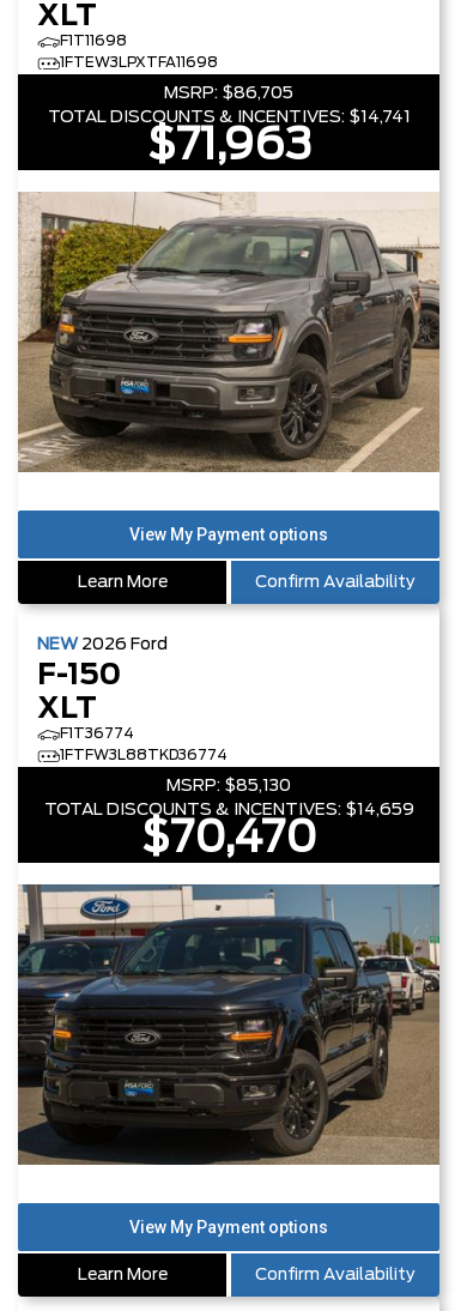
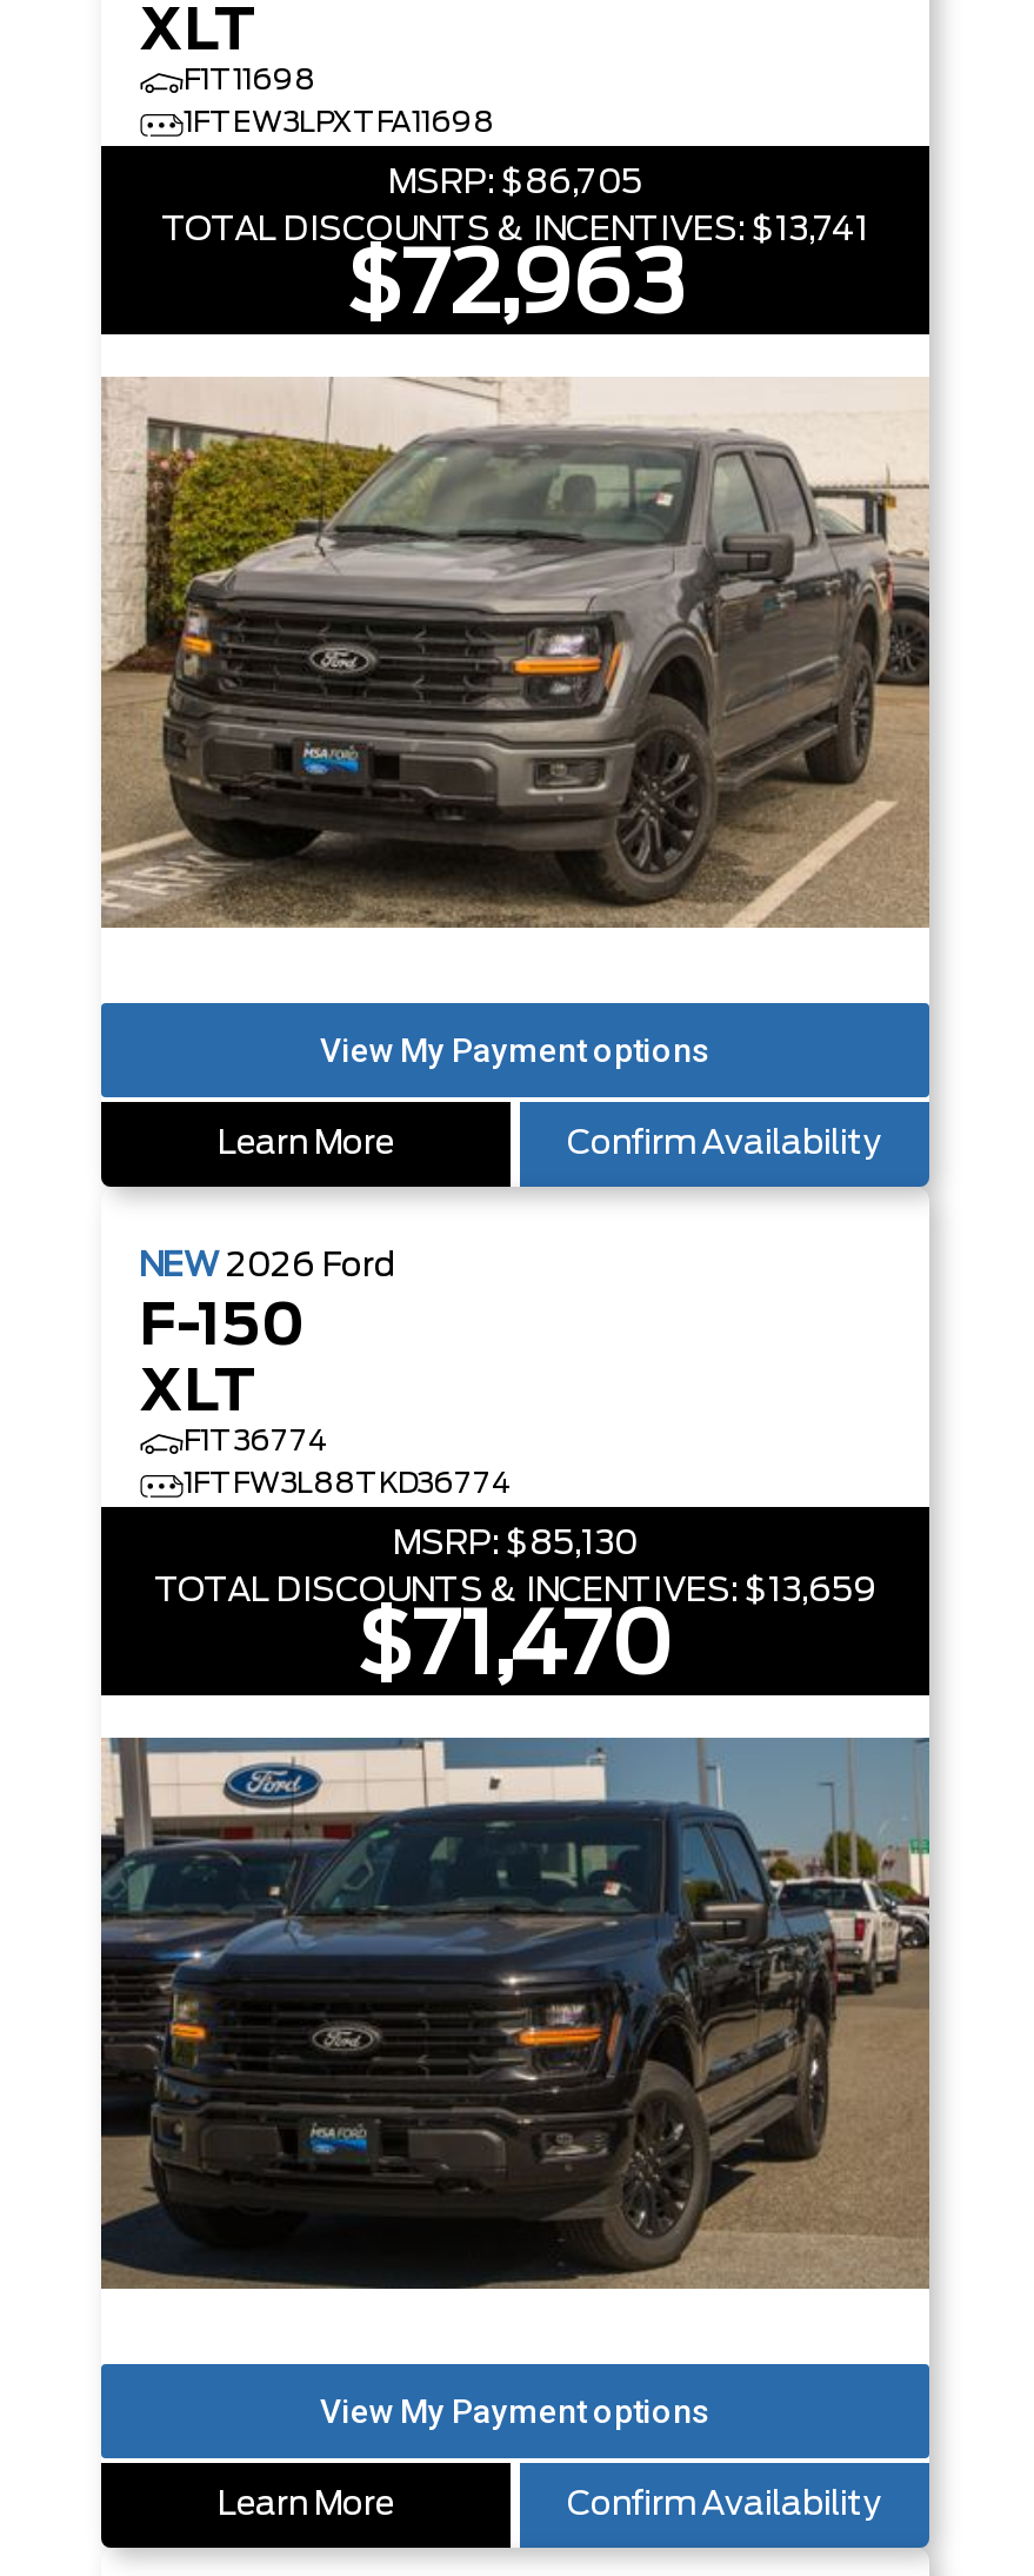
- TOTAL DISCOUNTS & INCENTIVES: $14,741
+ TOTAL DISCOUNTS & INCENTIVES: $13,741

- $71,963
+ $72,963

- TOTAL DISCOUNTS & INCENTIVES: $14,659
+ TOTAL DISCOUNTS & INCENTIVES: $13,659

- $70,470
+ $71,470
